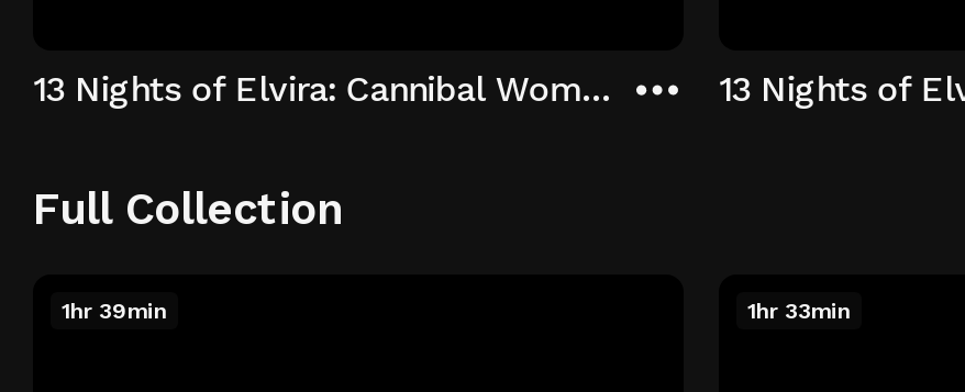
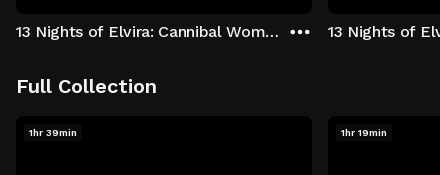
- 1hr 33min
+ 1hr 19min
